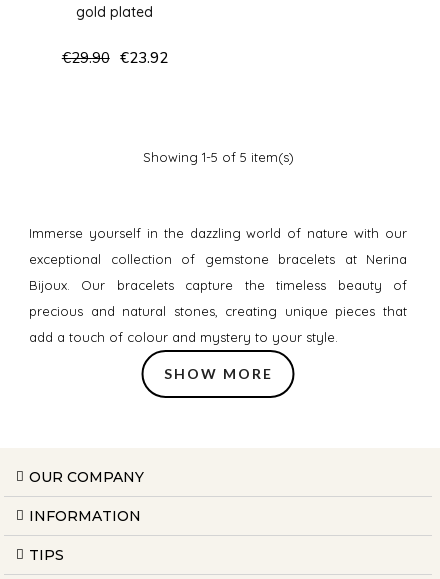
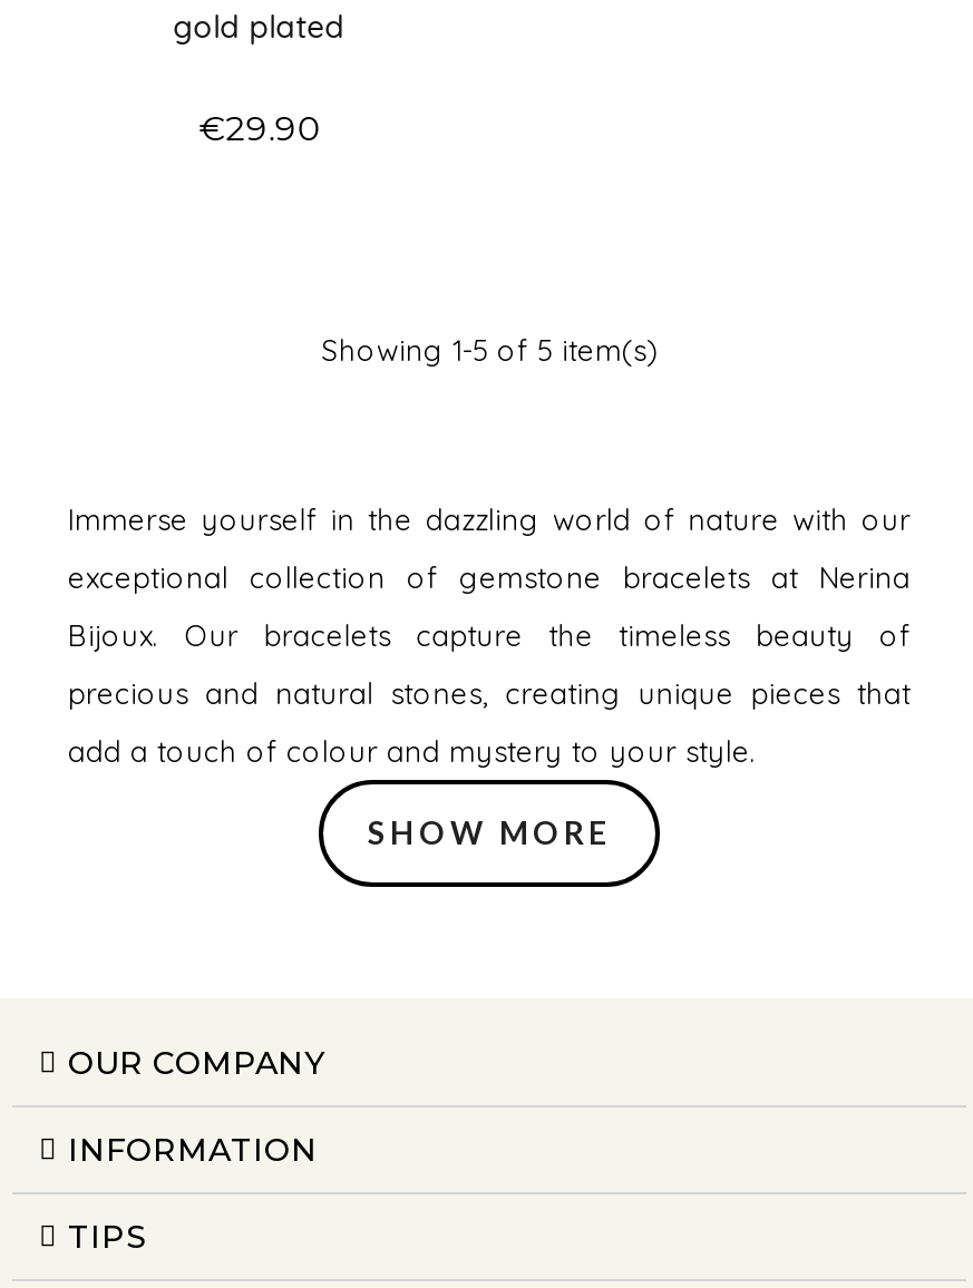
- €29.90 €23.92
+ €29.90
